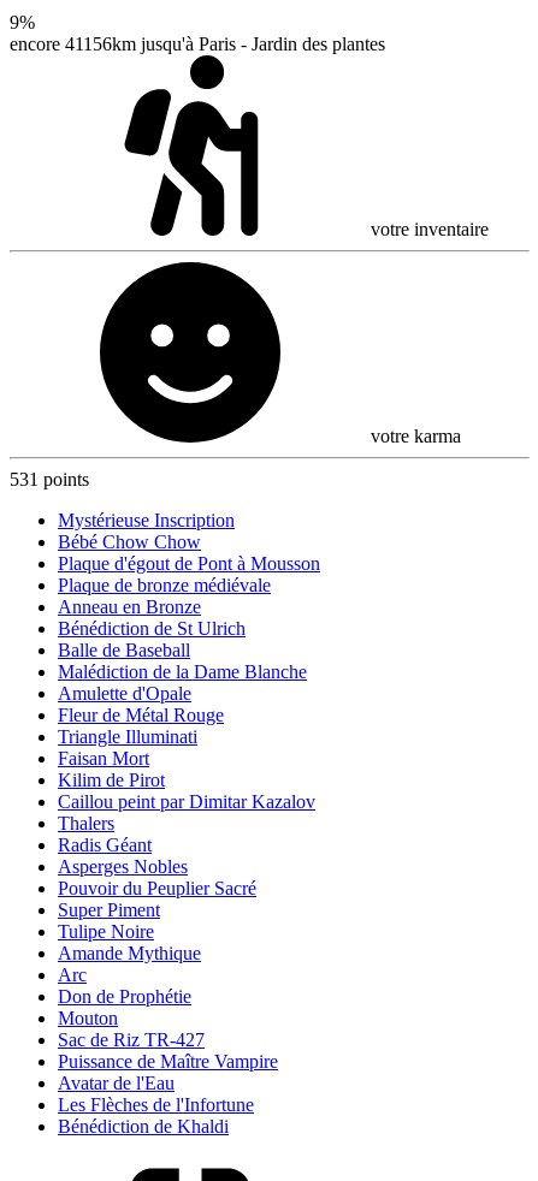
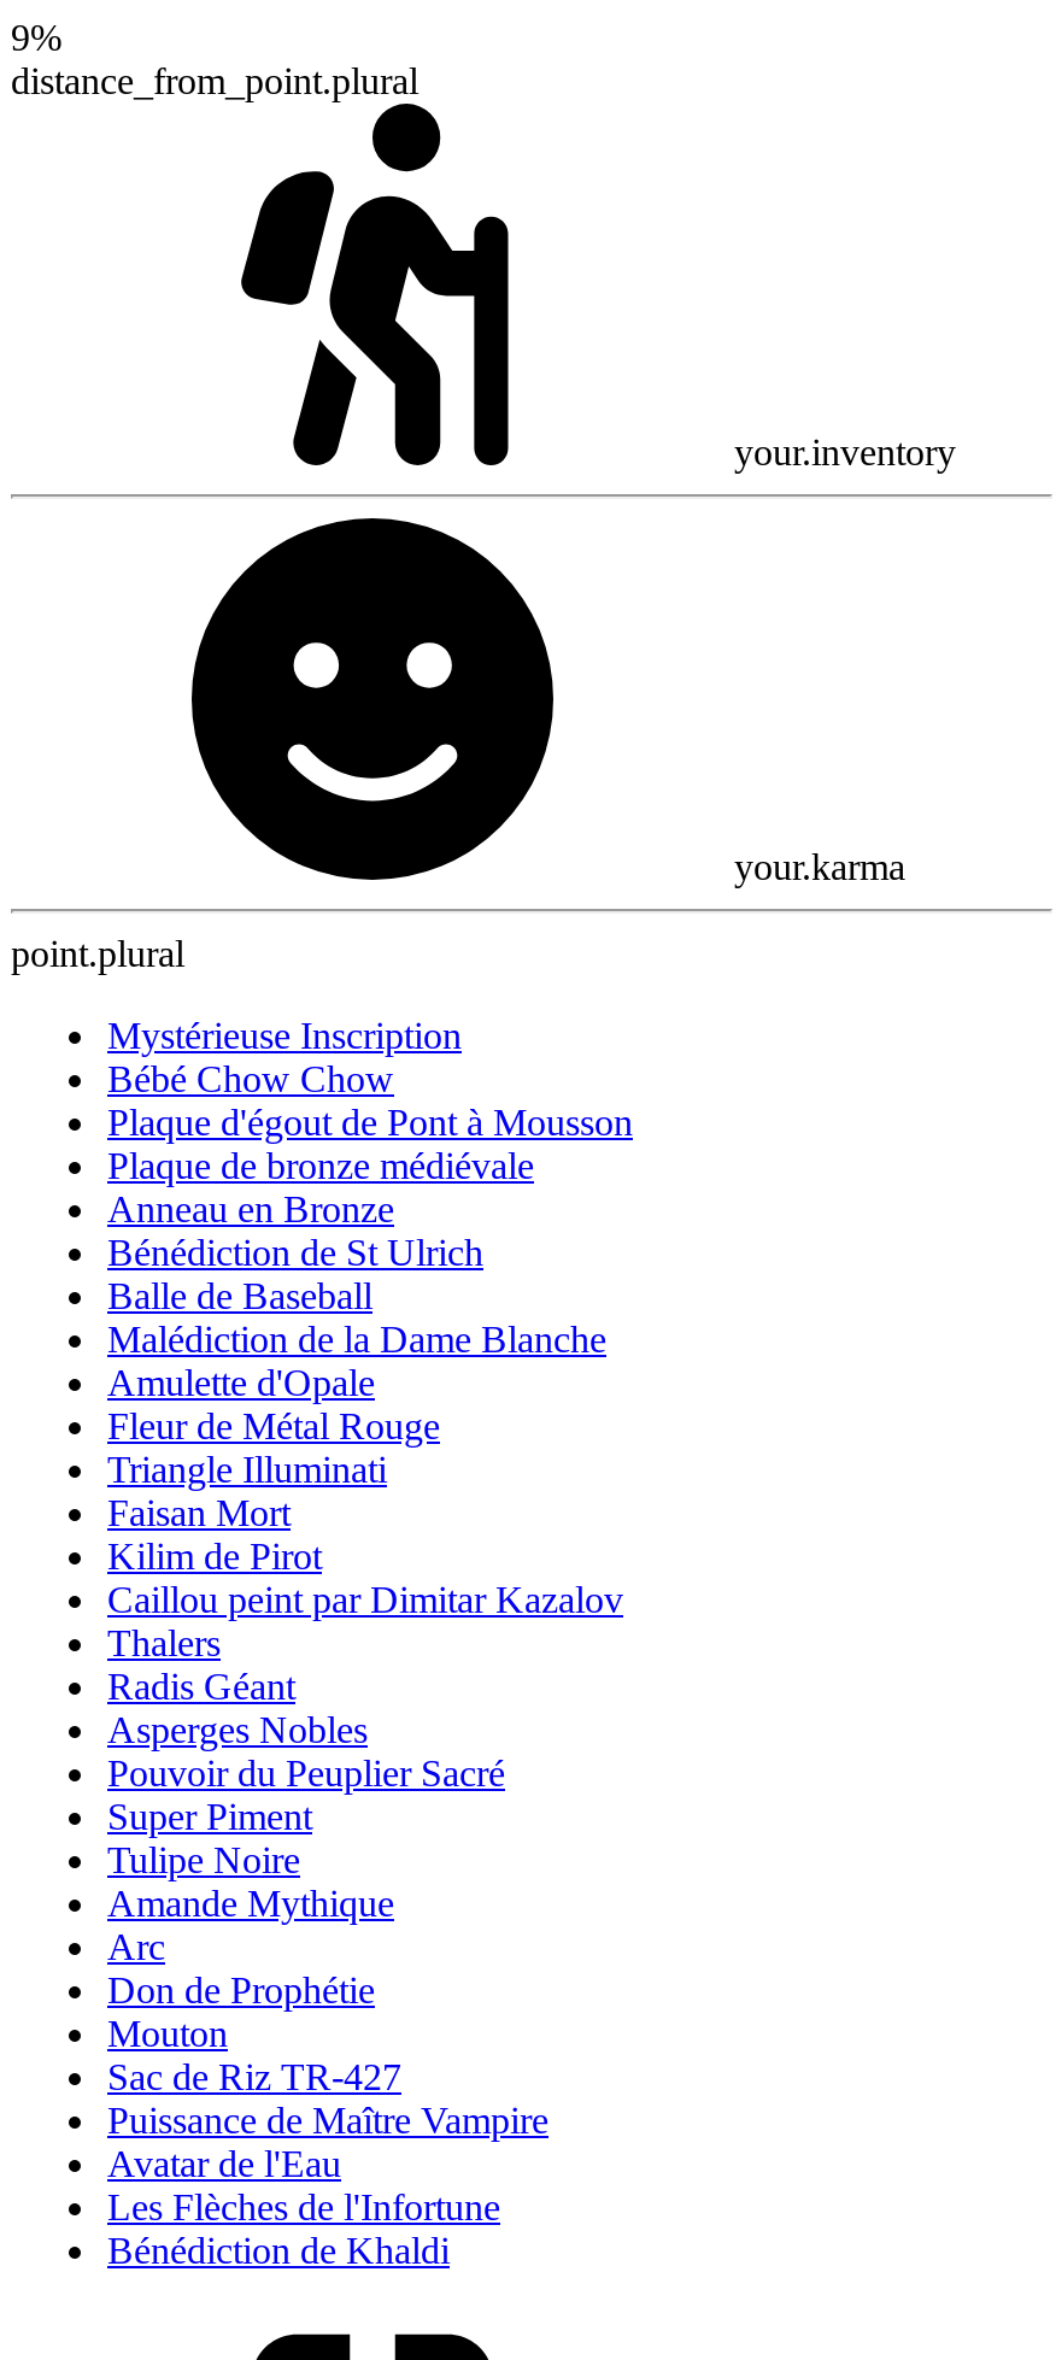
- encore 41156km jusqu'à Paris - Jardin des plantes
+ distance_from_point.plural

- votre inventaire
+ your.inventory

- votre karma
+ your.karma

- 531 points
+ point.plural
